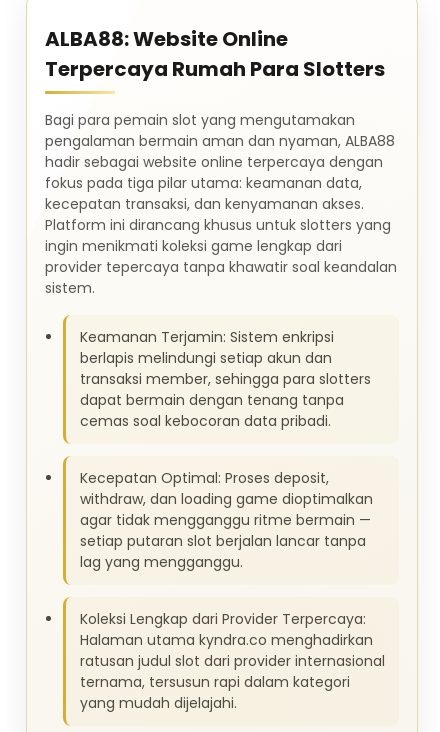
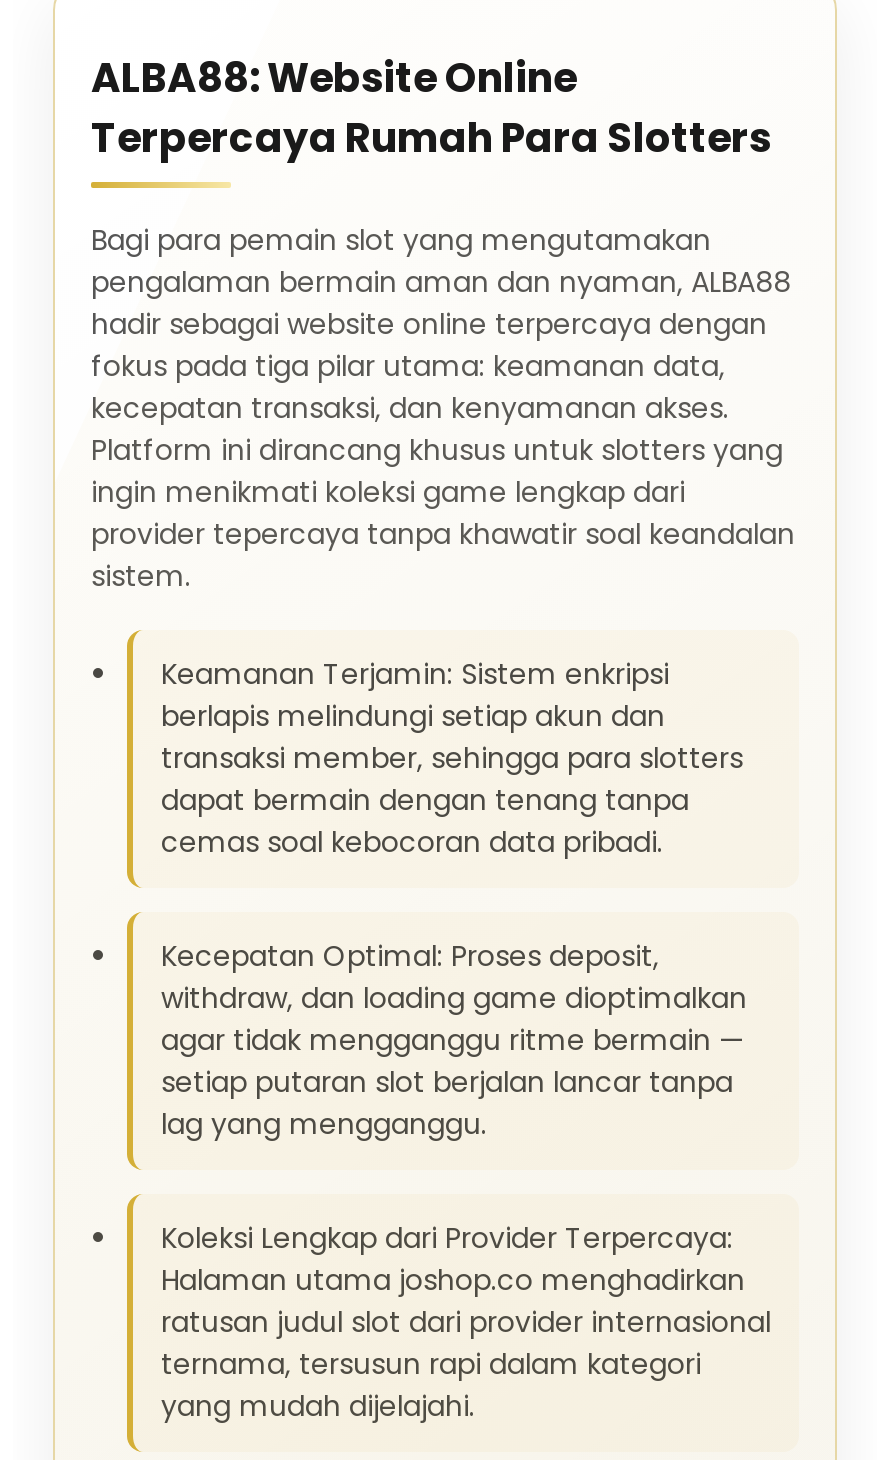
- Halaman utama kyndra.co menghadirkan
+ Halaman utama joshop.co menghadirkan
